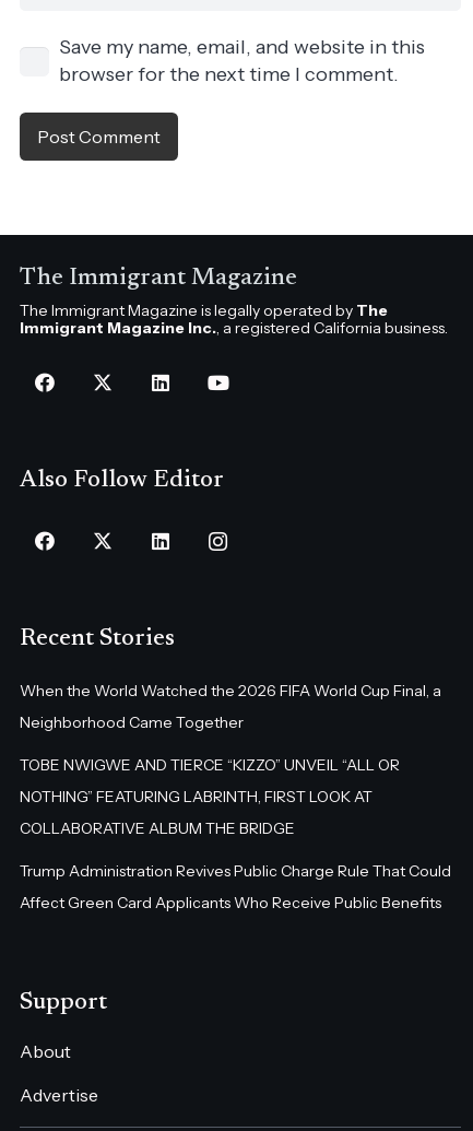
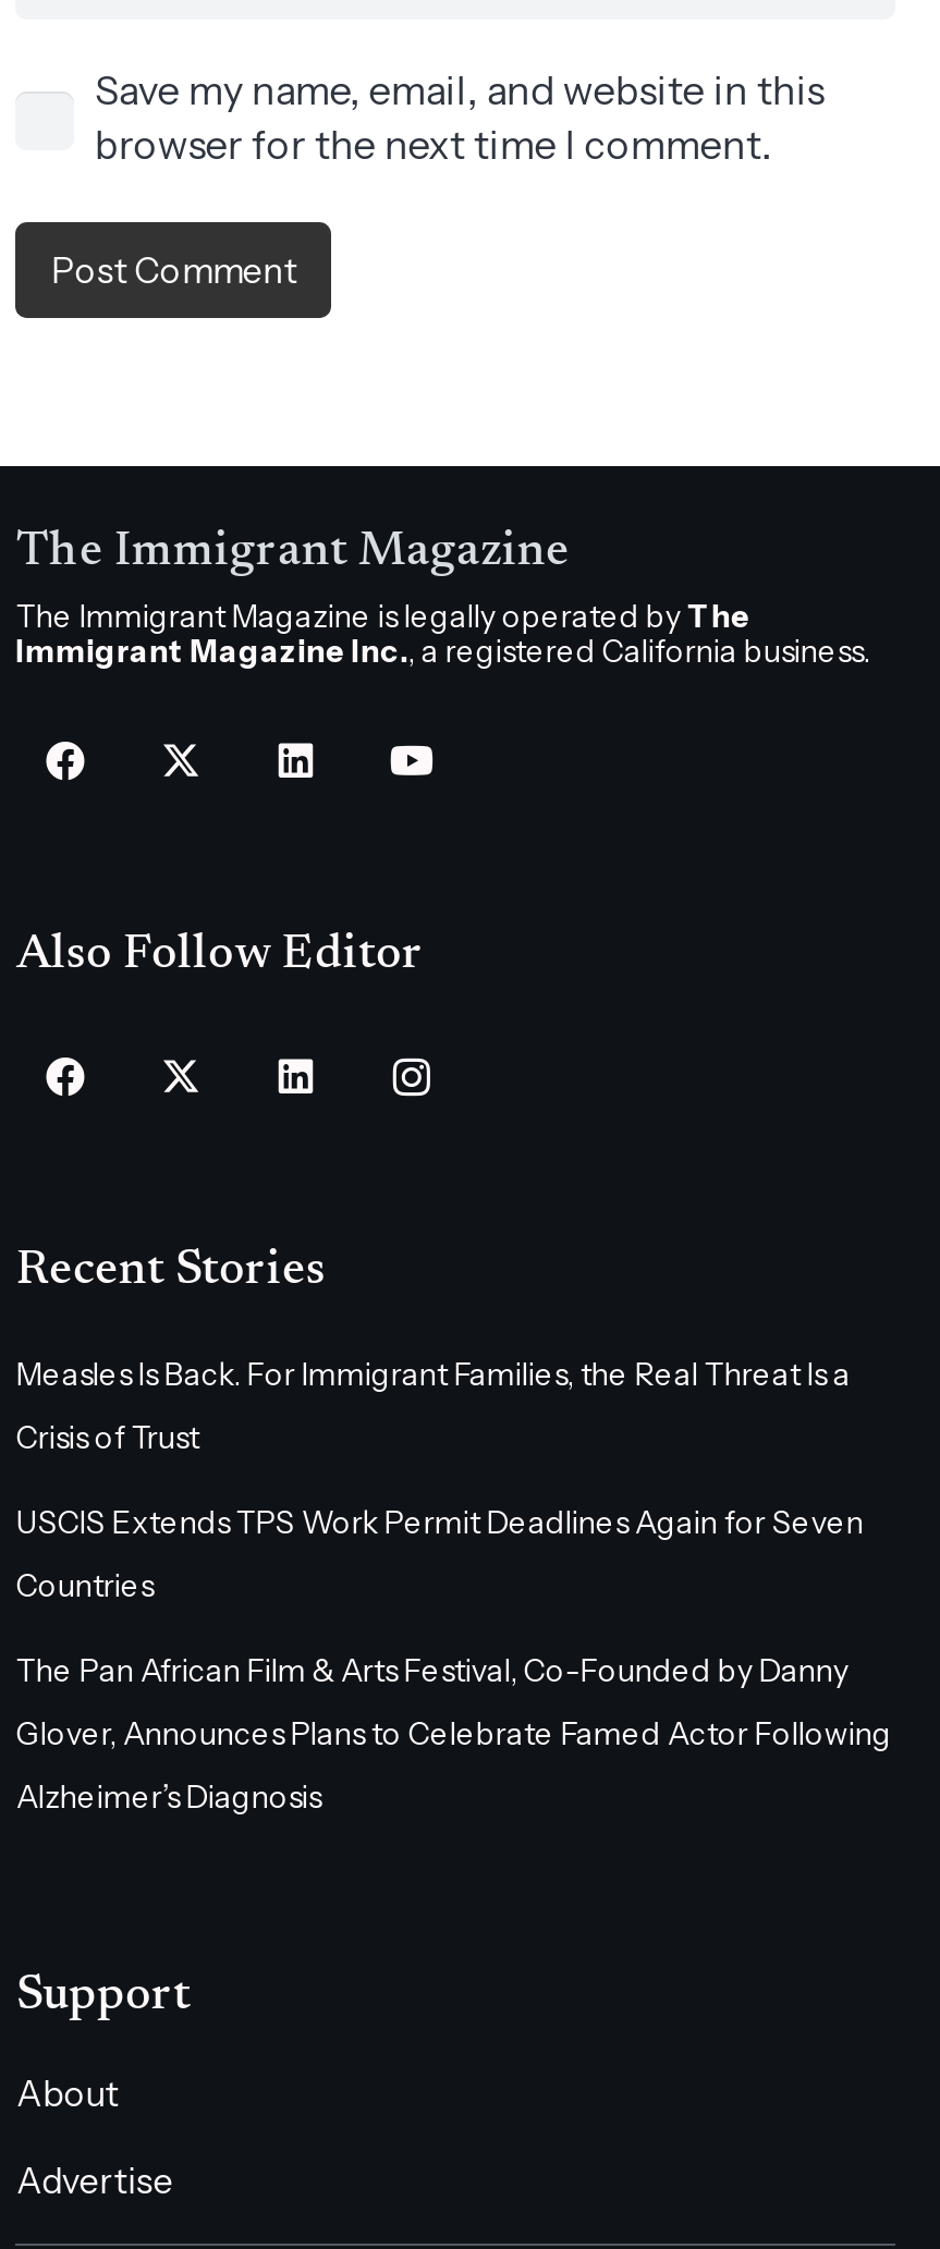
- When the World Watched the 2026 FIFA World Cup Final, a
+ Measles Is Back. For Immigrant Families, the Real Threat Is a

- Neighborhood Came Together
+ Crisis of Trust

- TOBE NWIGWE AND TIERCE “KIZZO” UNVEIL “ALL OR
+ USCIS Extends TPS Work Permit Deadlines Again for Seven

- NOTHING” FEATURING LABRINTH, FIRST LOOK AT
+ Countries

- COLLABORATIVE ALBUM THE BRIDGE
+ The Pan African Film & Arts Festival, Co-Founded by Danny

- Trump Administration Revives Public Charge Rule That Could
+ Glover, Announces Plans to Celebrate Famed Actor Following

- Affect Green Card Applicants Who Receive Public Benefits
+ Alzheimer’s Diagnosis
